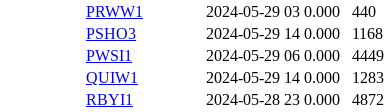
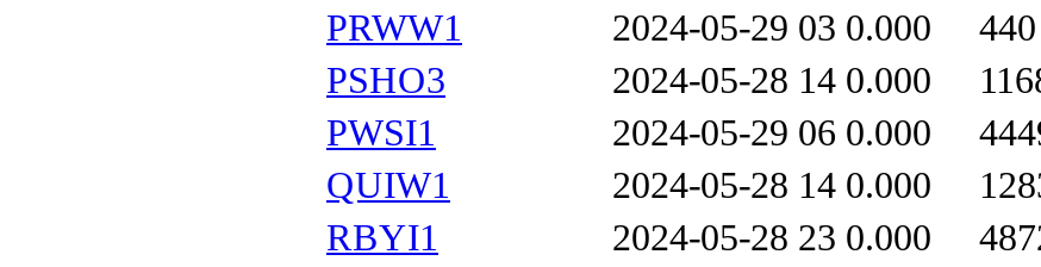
- 2024-05-29 14 0.000
+ 2024-05-28 14 0.000

- 2024-05-29 14 0.000
+ 2024-05-28 14 0.000
